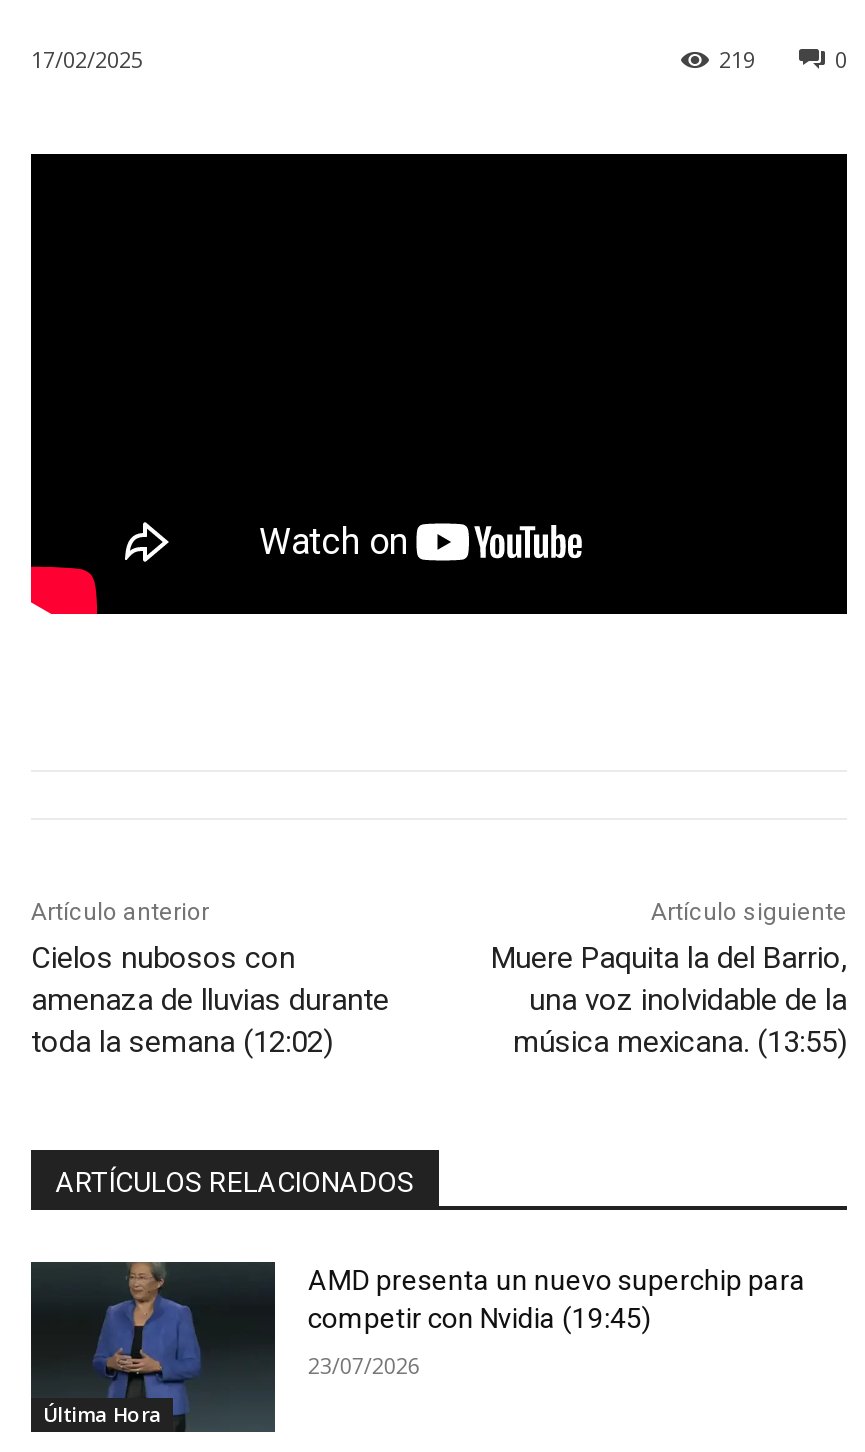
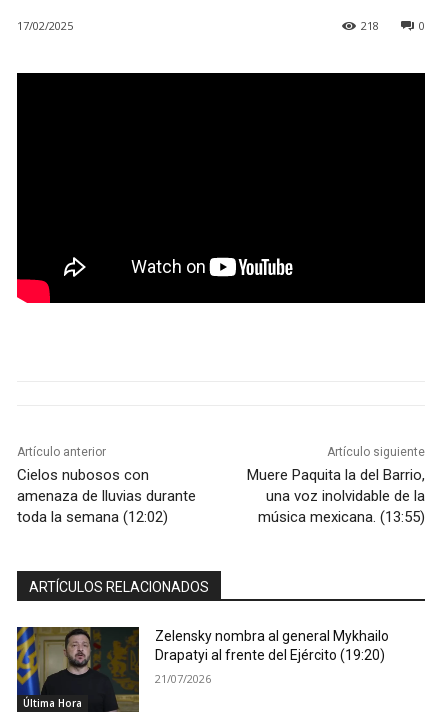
- 219
+ 218

- [image]
- AMD presenta un nuevo superchip para
- competir con Nvidia (19:45)
+ [image]
+ Zelensky nombra al general Mykhailo
+ Drapatyi al frente del Ejército (19:20)

- 23/07/2026
+ 21/07/2026
